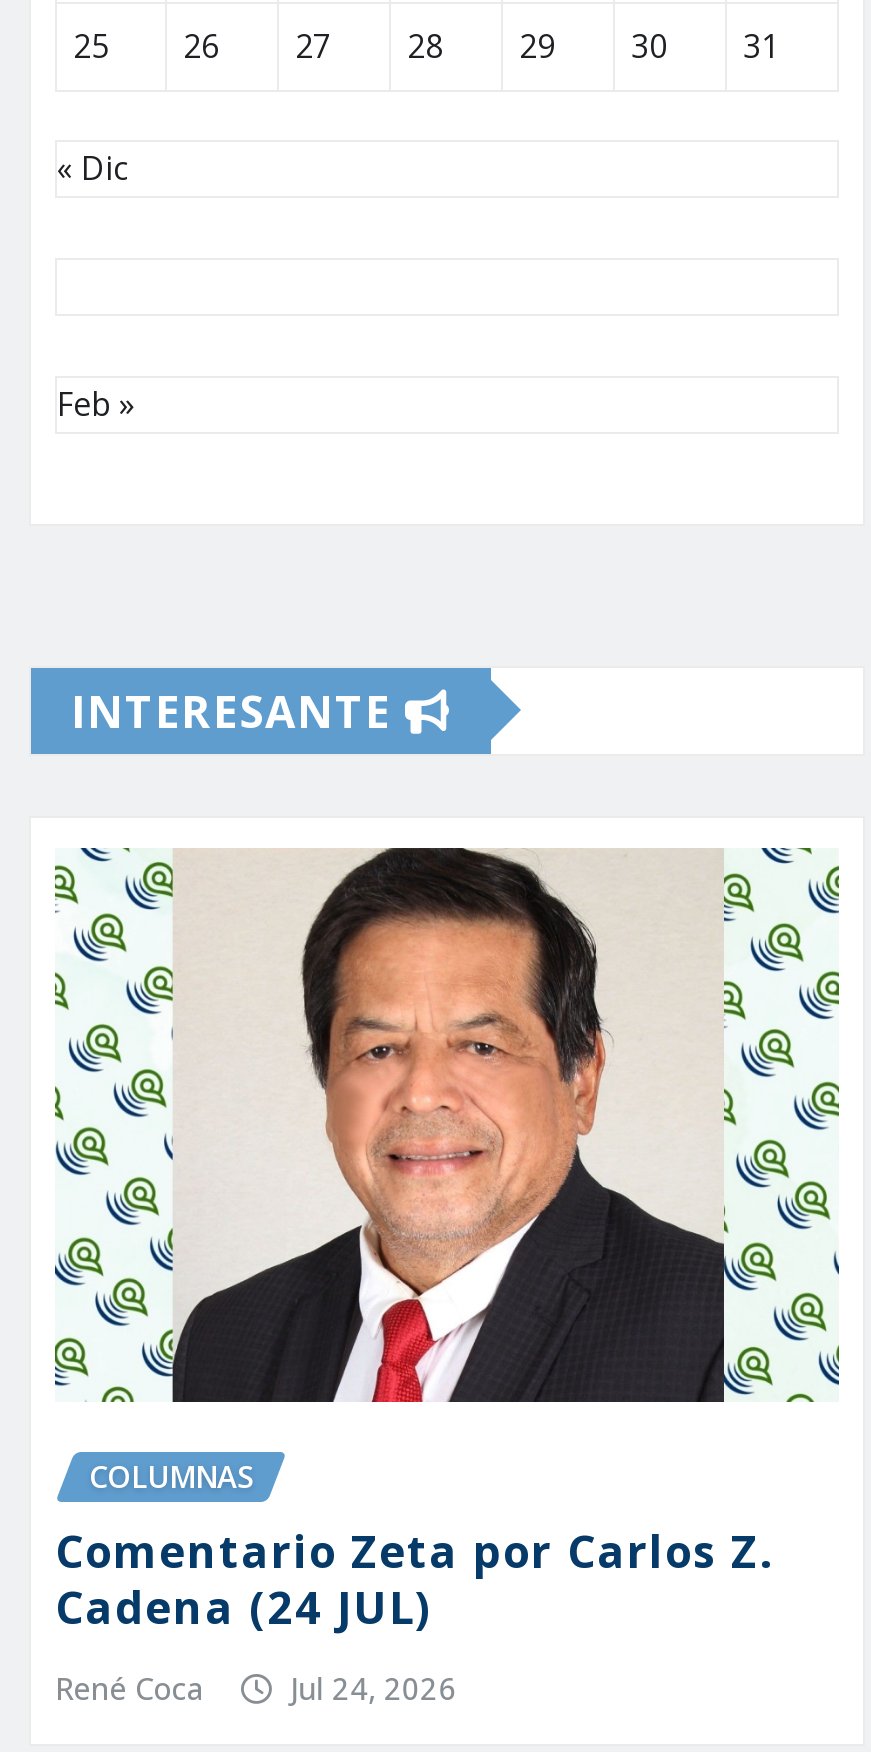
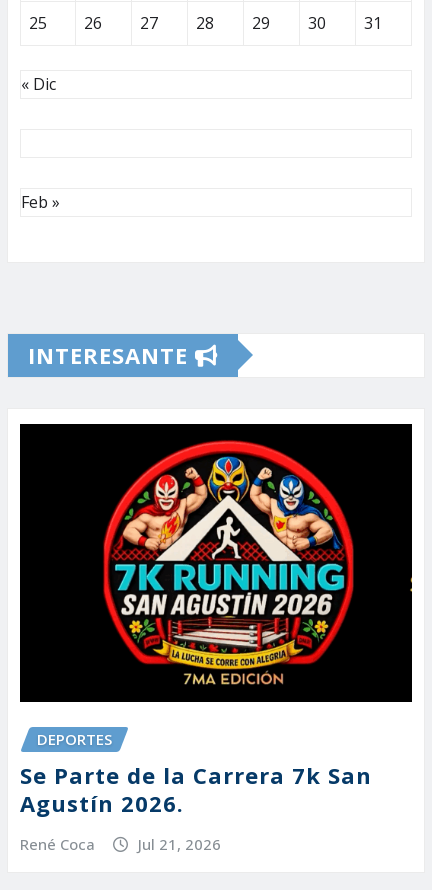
- [image]
- COLUMNAS
- Comentario Zeta por Carlos Z.
- Cadena (24 JUL)
+ [image]
+ DEPORTES
+ Se Parte de la Carrera 7k San
+ Agustín 2026.

- Jul 24, 2026
+ Jul 21, 2026
